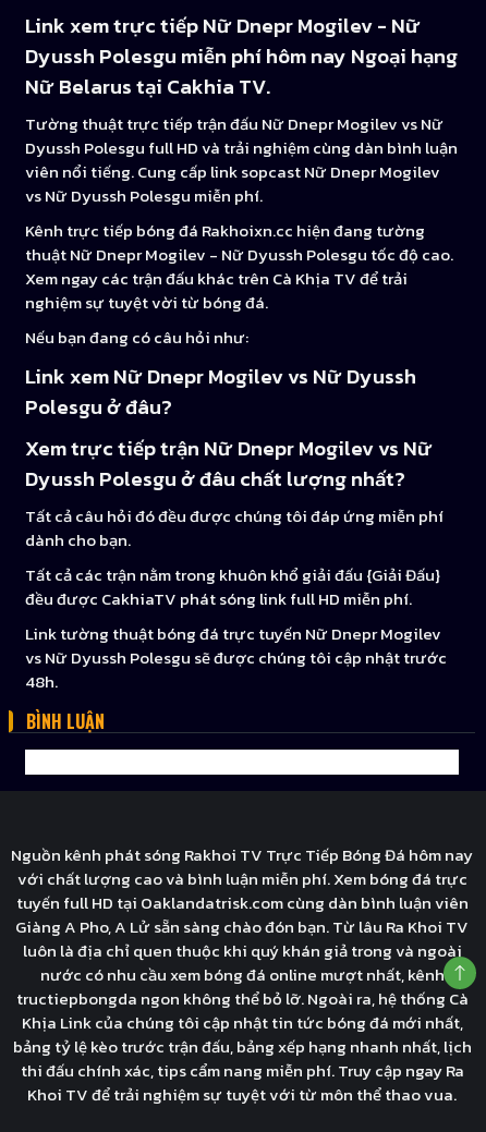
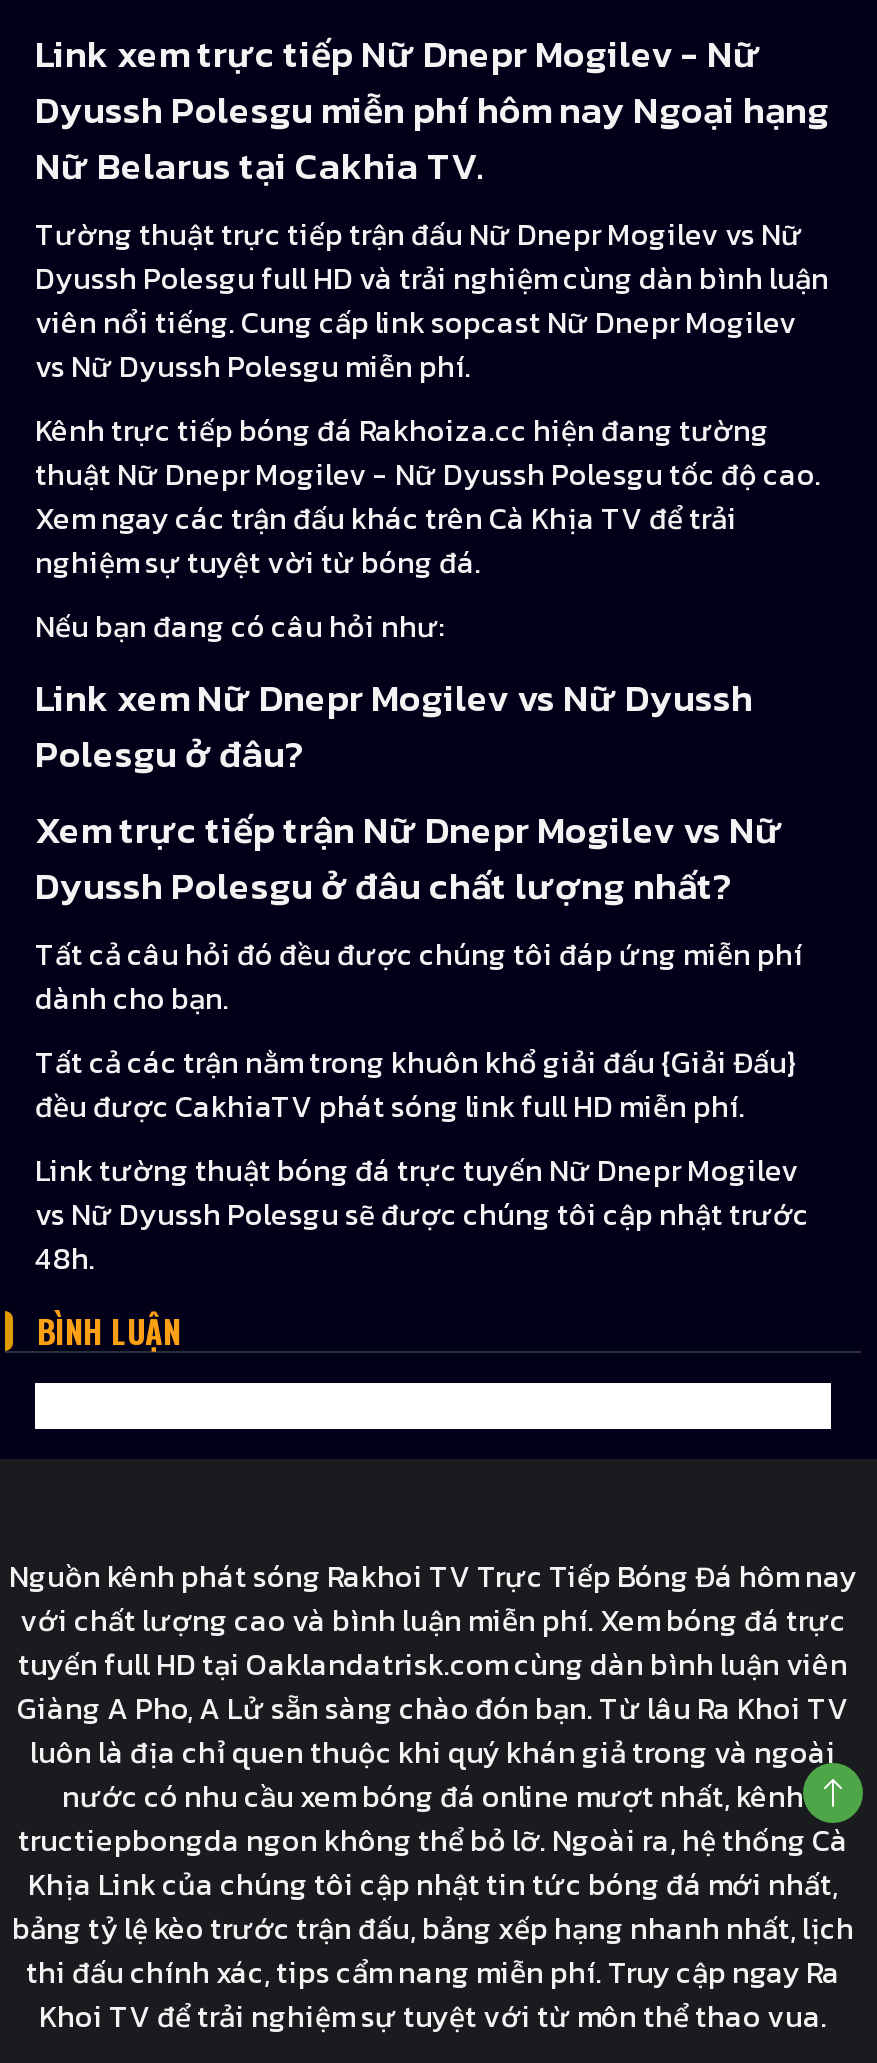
- Kênh trực tiếp bóng đá Rakhoixn.cc hiện đang tường
+ Kênh trực tiếp bóng đá Rakhoiza.cc hiện đang tường
